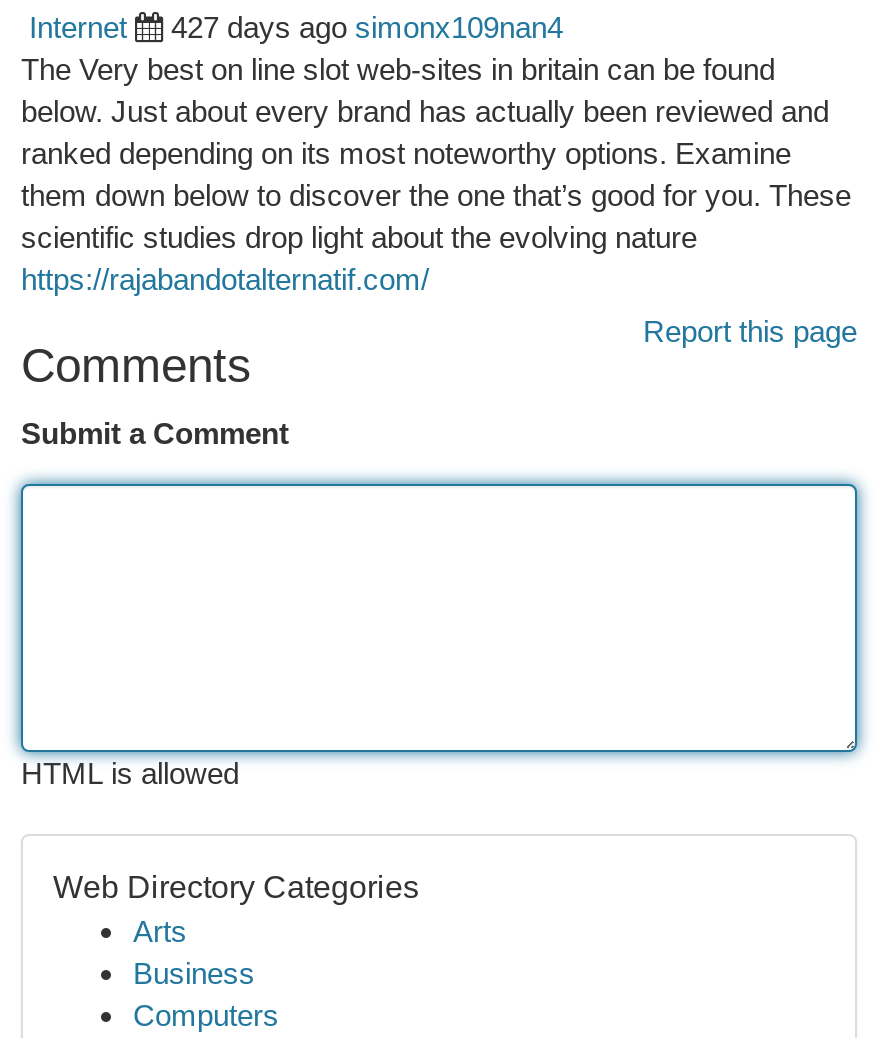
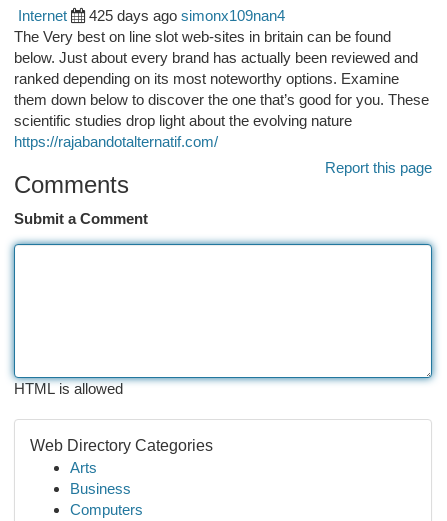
- 427 days ago simonx109nan4
+ 425 days ago simonx109nan4
